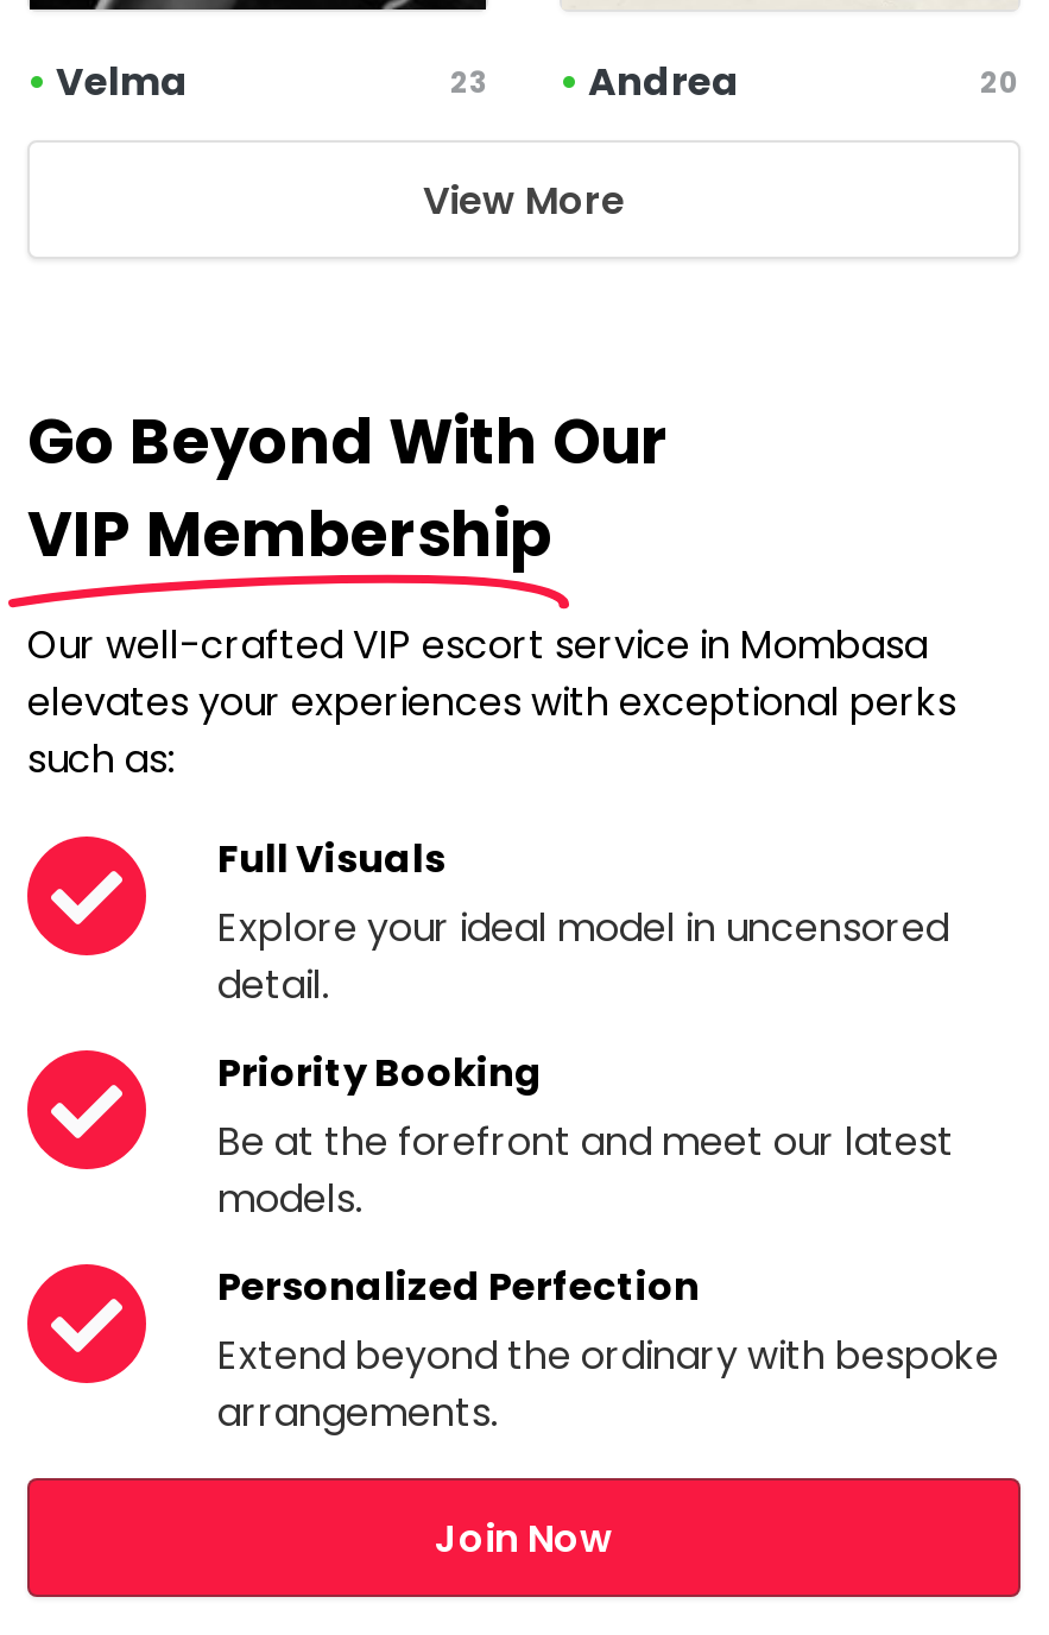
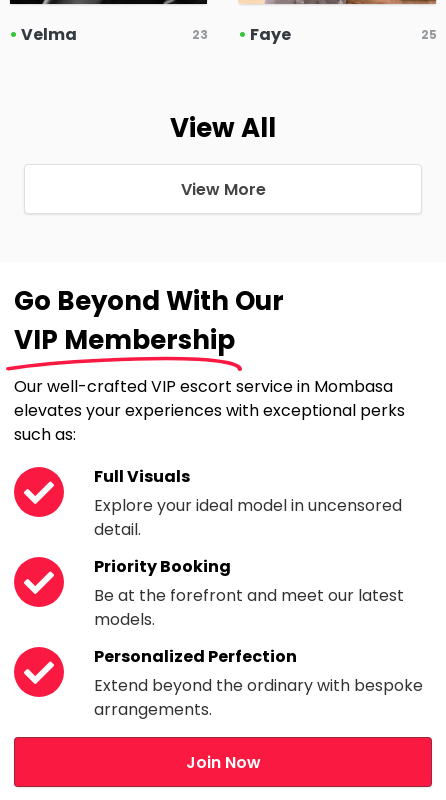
- • Andrea
- 20
+ • Faye
+ 25
+ View All
